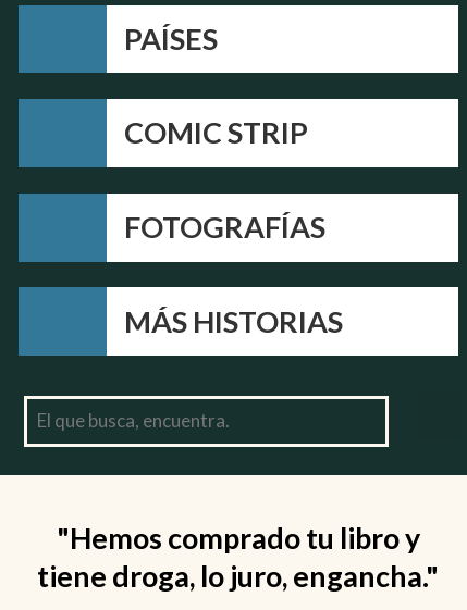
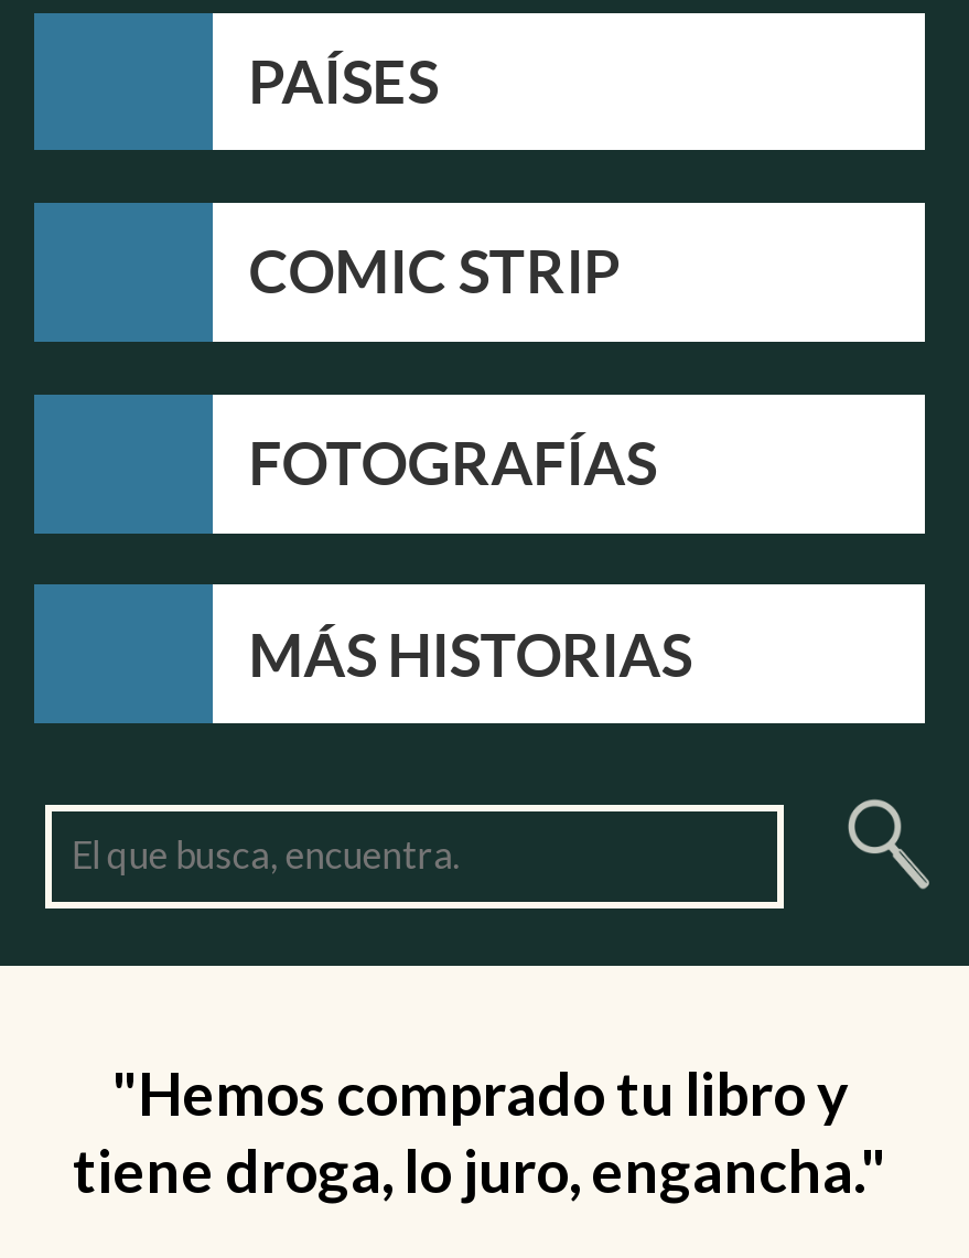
+ [image]
